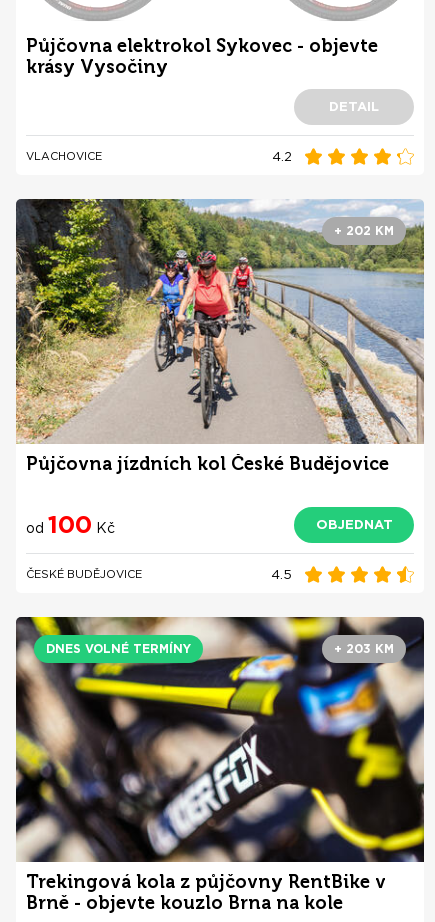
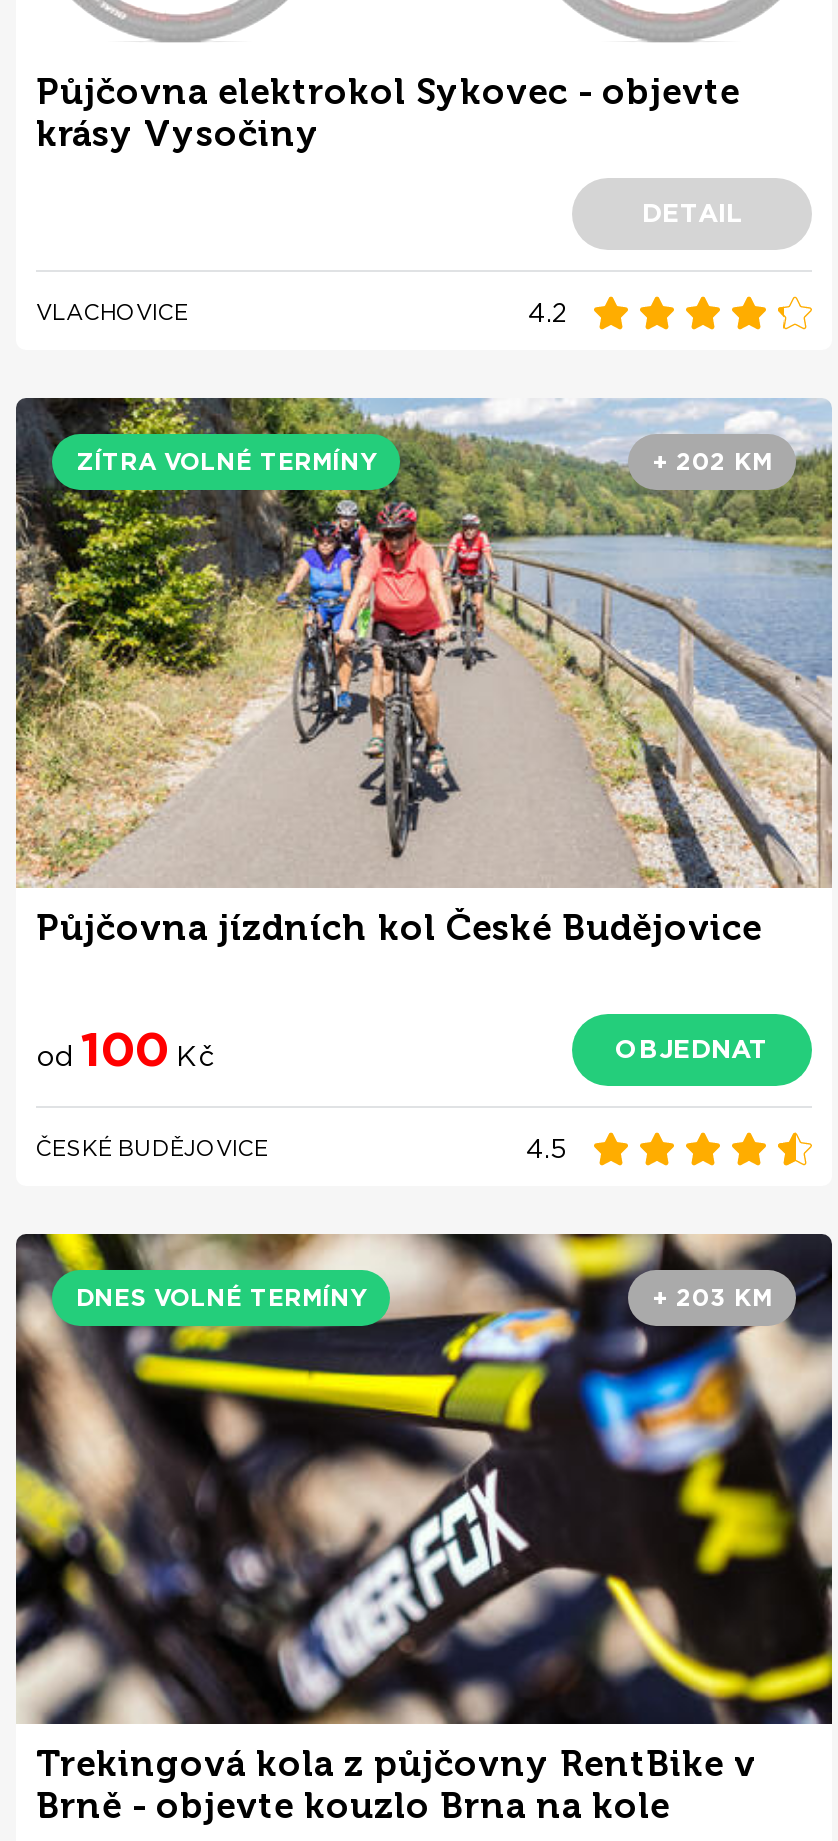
+ ZÍTRA VOLNÉ TERMÍNY
